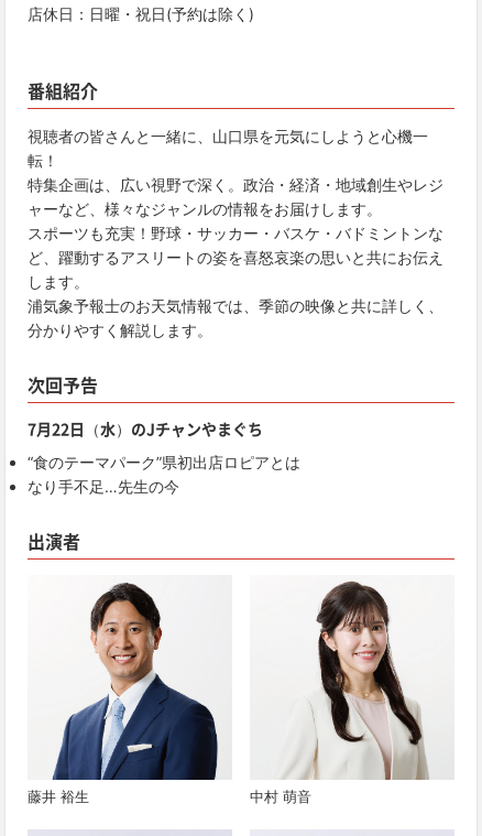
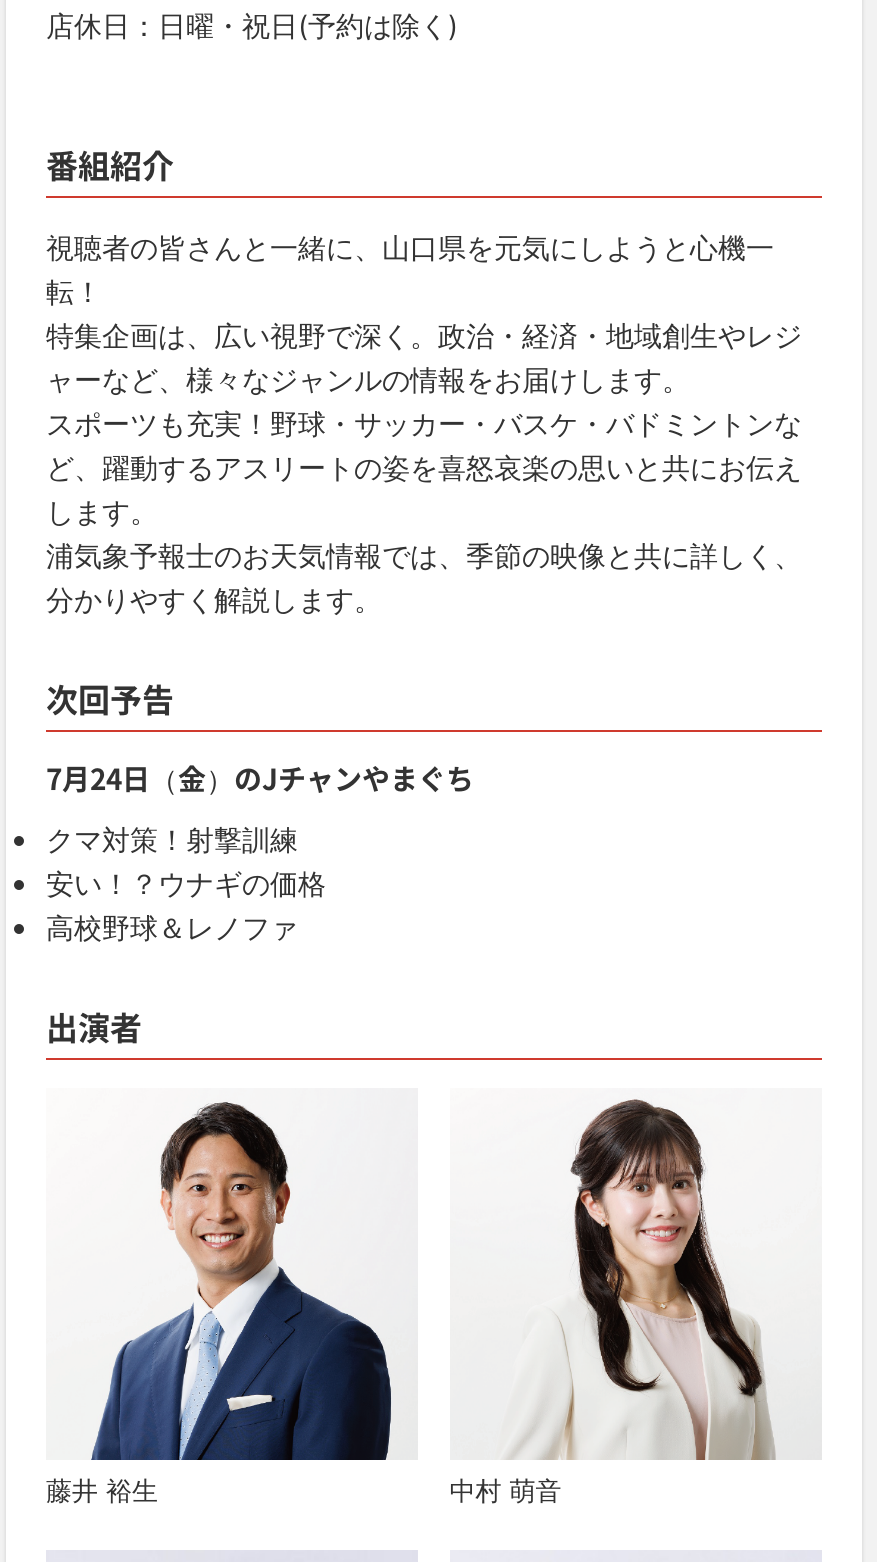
- 7月22日（水）のJチャンやまぐち
+ 7月24日（金）のJチャンやまぐち

- “食のテーマパーク”県初出店ロピアとは
- なり手不足…先生の今
+ クマ対策！射撃訓練
+ 安い！？ウナギの価格
+ 高校野球＆レノファ
